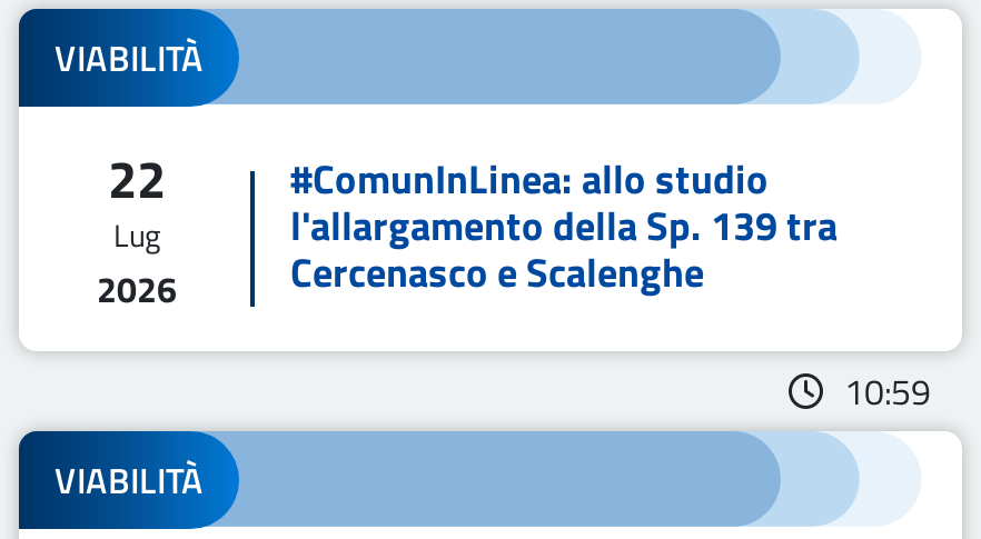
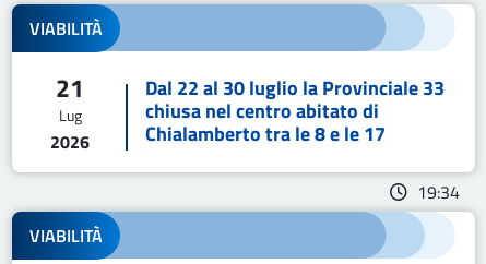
- 22
+ 21

- #ComunInLinea: allo studio
- l'allargamento della Sp. 139 tra
- Cercenasco e Scalenghe
+ Dal 22 al 30 luglio la Provinciale 33
+ chiusa nel centro abitato di
+ Chialamberto tra le 8 e le 17

- 10:59
+ 19:34
